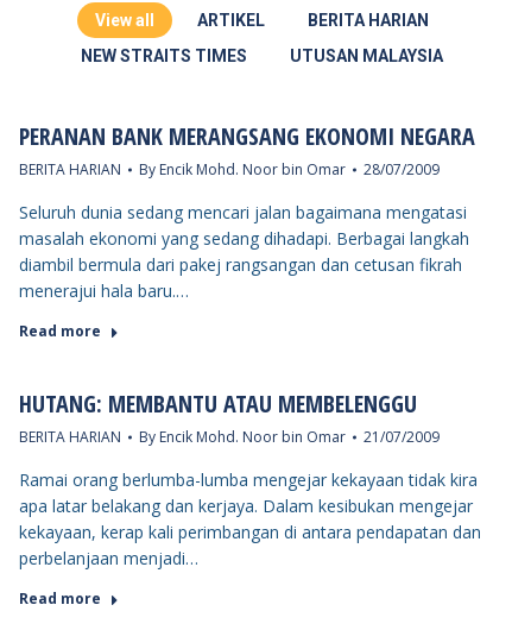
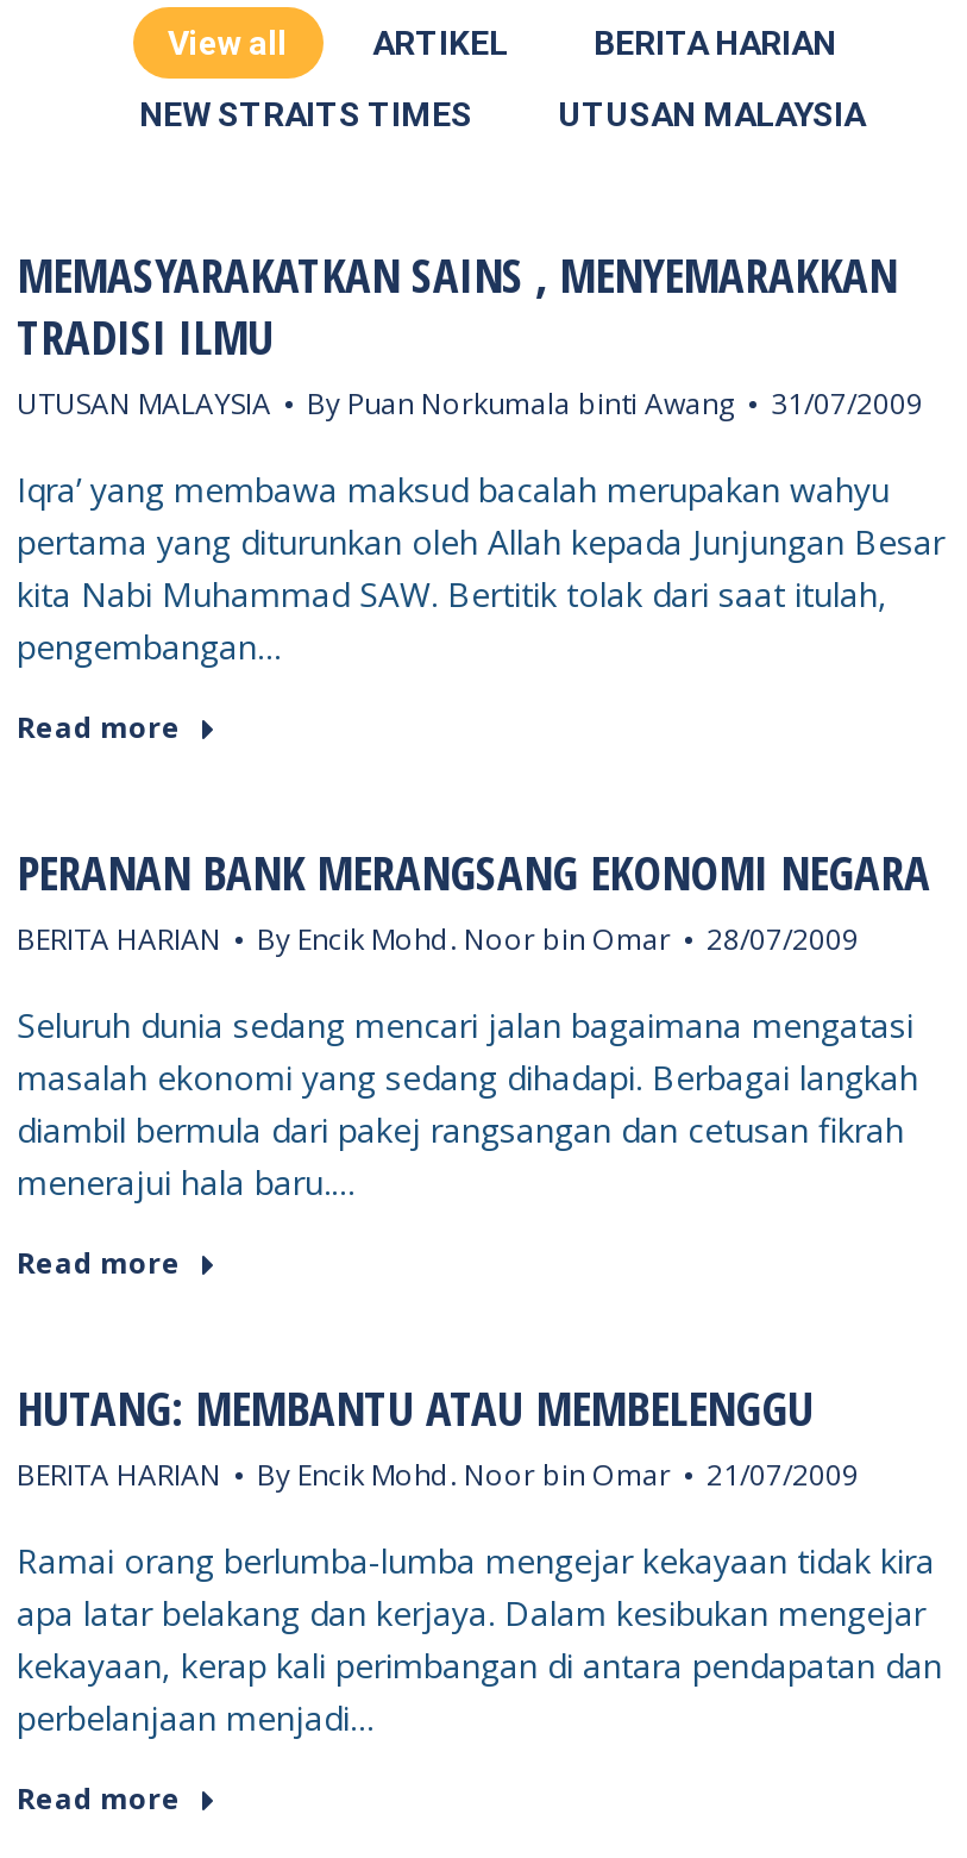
+ MEMASYARAKATKAN SAINS , MENYEMARAKKAN
+ TRADISI ILMU
+ UTUSAN MALAYSIA
+ By Puan Norkumala binti Awang
+ 31/07/2009
+ Iqra’ yang membawa maksud bacalah merupakan wahyu
+ pertama yang diturunkan oleh Allah kepada Junjungan Besar
+ kita Nabi Muhammad SAW. Bertitik tolak dari saat itulah,
+ pengembangan…
+ Read more
